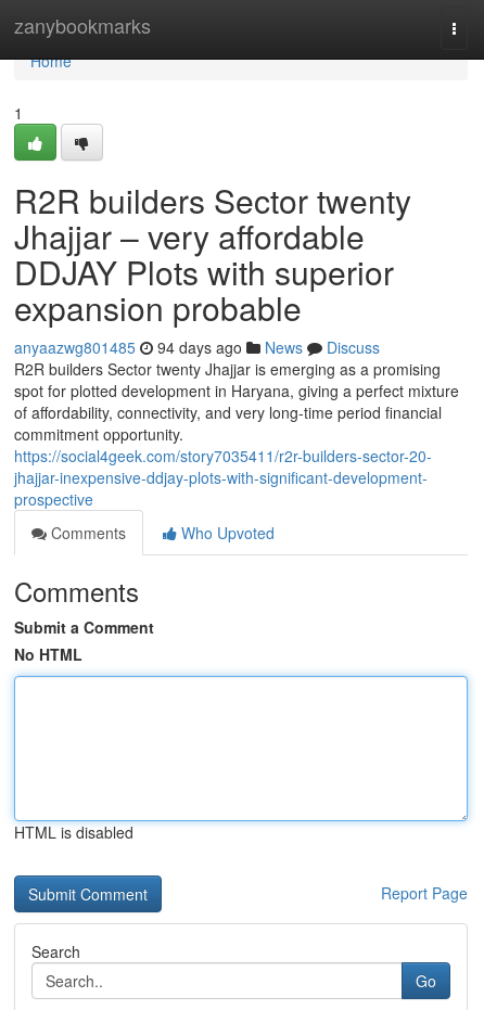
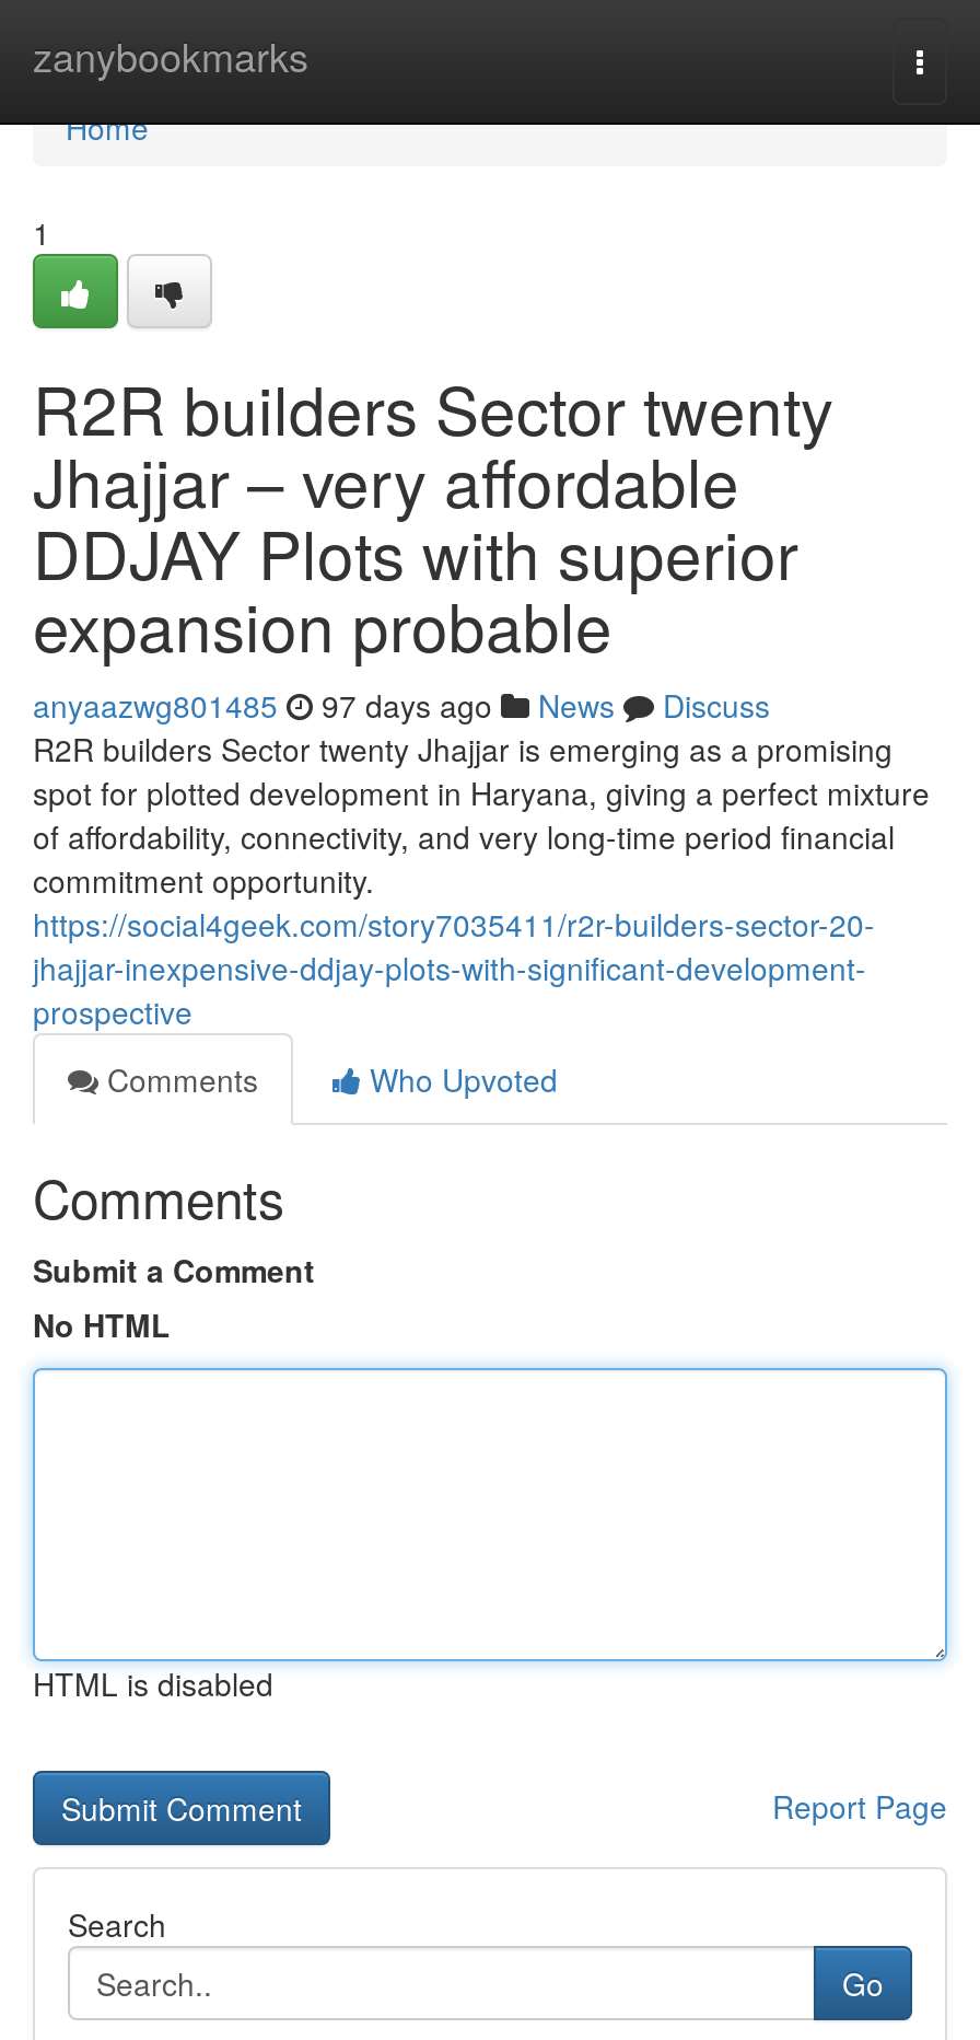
- anyaazwg801485 94 days ago News Discuss
+ anyaazwg801485 97 days ago News Discuss
